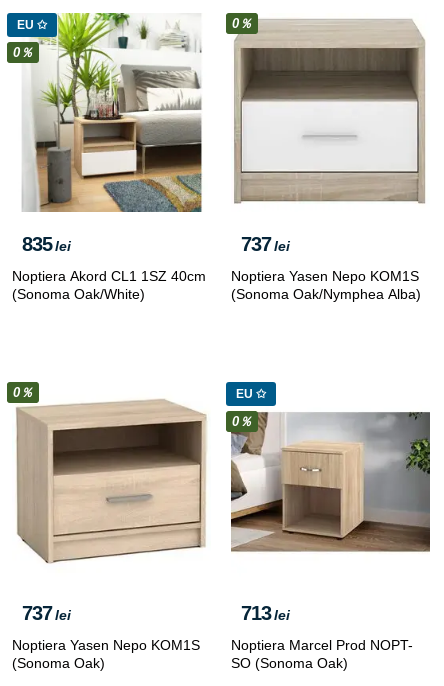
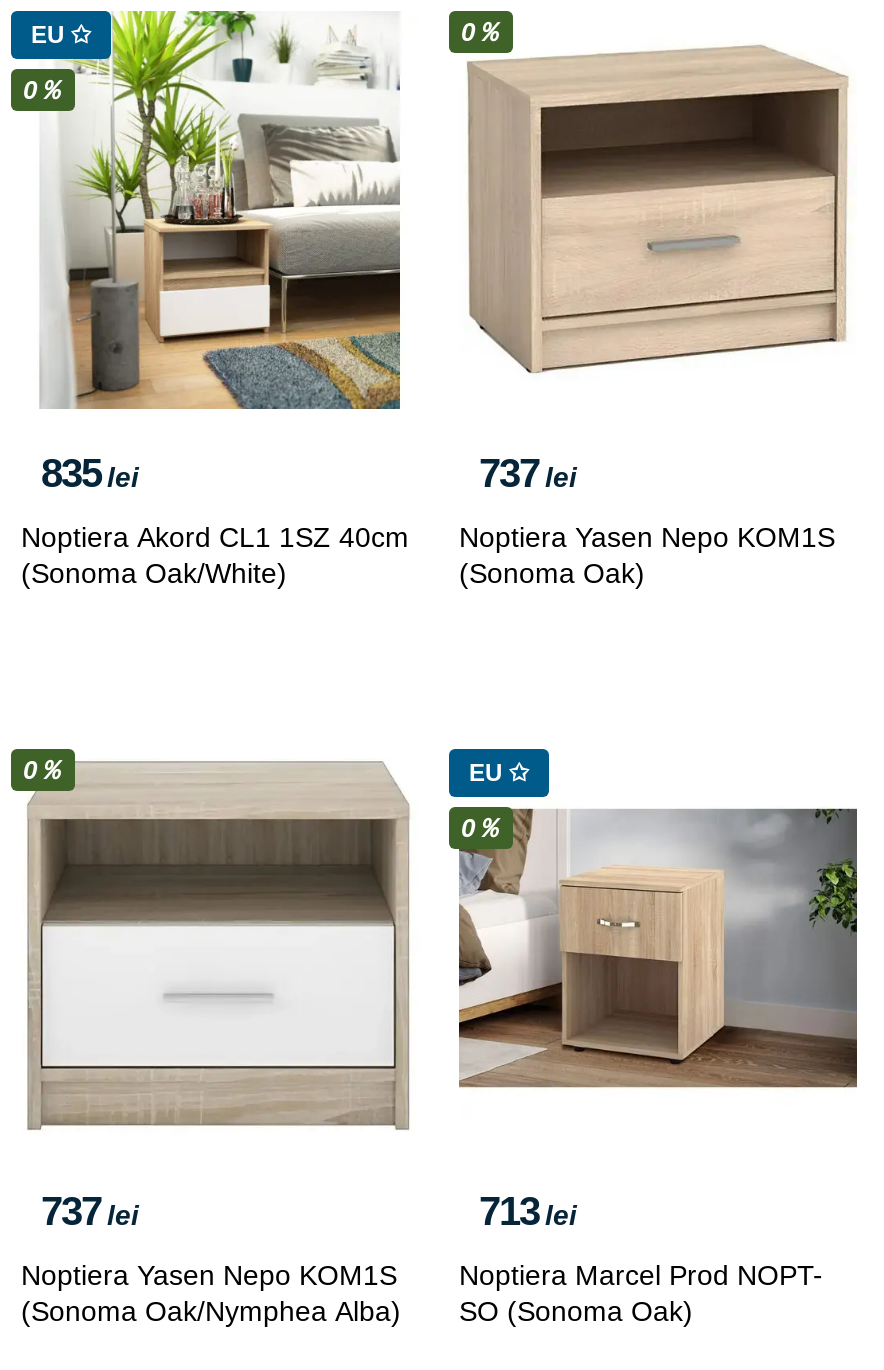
moved down: [image]

moved down: (Sonoma Oak/Nymphea Alba)

moved up: [image]

moved up: (Sonoma Oak)
